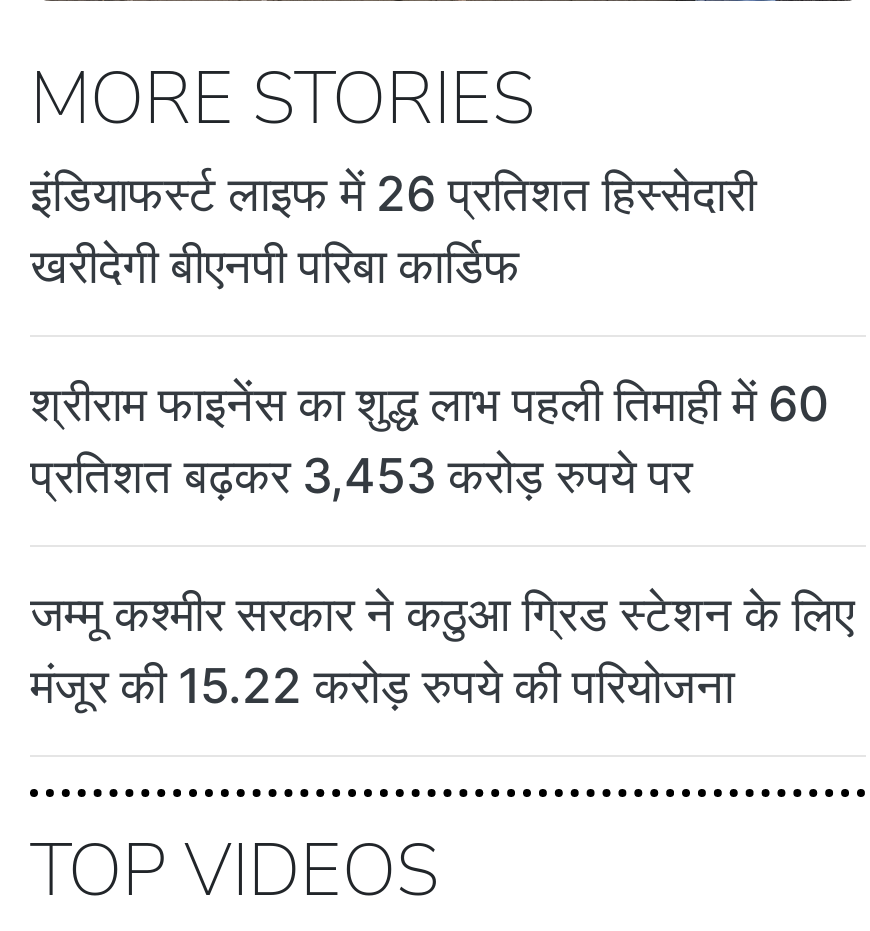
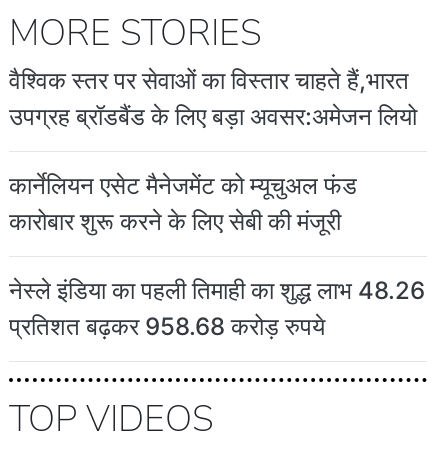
- इंडियाफर्स्ट लाइफ में 26 प्रतिशत हिस्सेदारी
- खरीदेगी बीएनपी परिबा कार्डिफ
+ वैश्विक स्तर पर सेवाओं का विस्तार चाहते हैं,भारत
+ उपग्रह ब्रॉडबैंड के लिए बड़ा अवसर:अमेजन लियो

- श्रीराम फाइनेंस का शुद्ध लाभ पहली तिमाही में 60
- प्रतिशत बढ़कर 3,453 करोड़ रुपये पर
+ कार्नेलियन एसेट मैनेजमेंट को म्यूचुअल फंड
+ कारोबार शुरू करने के लिए सेबी की मंजूरी

- जम्मू कश्मीर सरकार ने कठुआ ग्रिड स्टेशन के लिए
- मंजूर की 15.22 करोड़ रुपये की परियोजना
+ नेस्ले इंडिया का पहली तिमाही का शुद्ध लाभ 48.26
+ प्रतिशत बढ़कर 958.68 करोड़ रुपये
